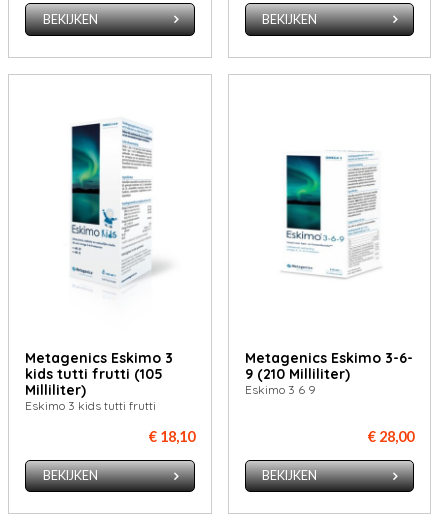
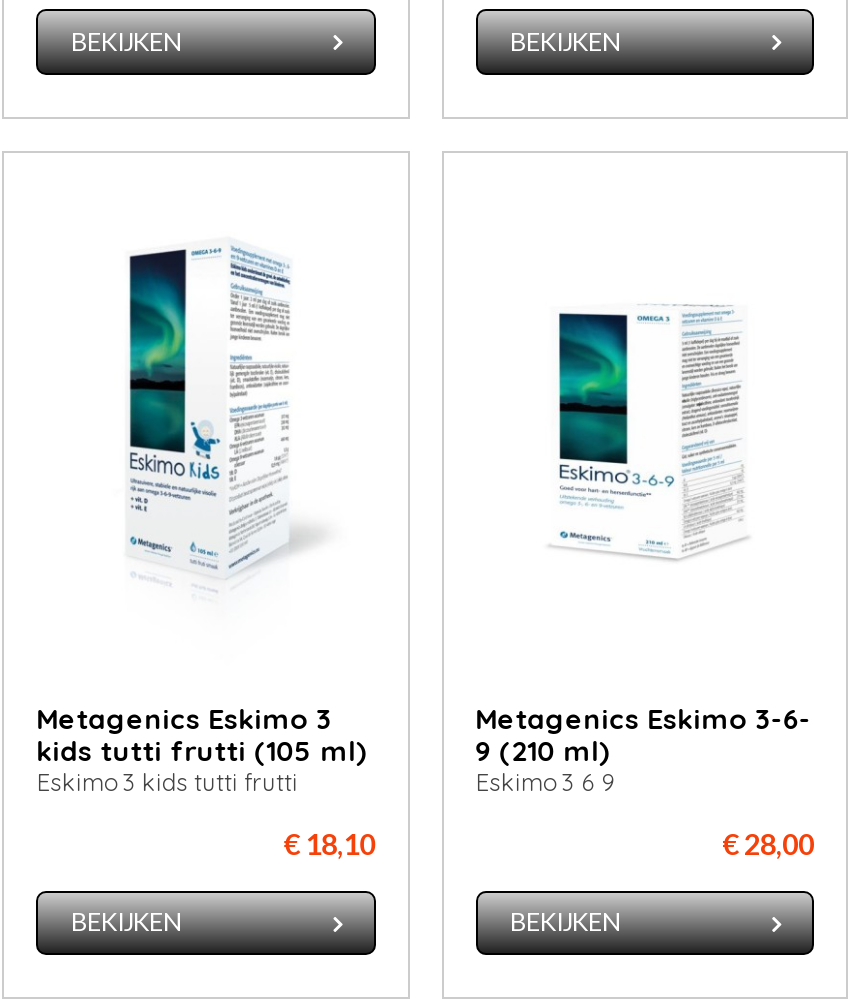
- kids tutti frutti (105
- Milliliter)
+ kids tutti frutti (105 ml)

- 9 (210 Milliliter)
+ 9 (210 ml)
